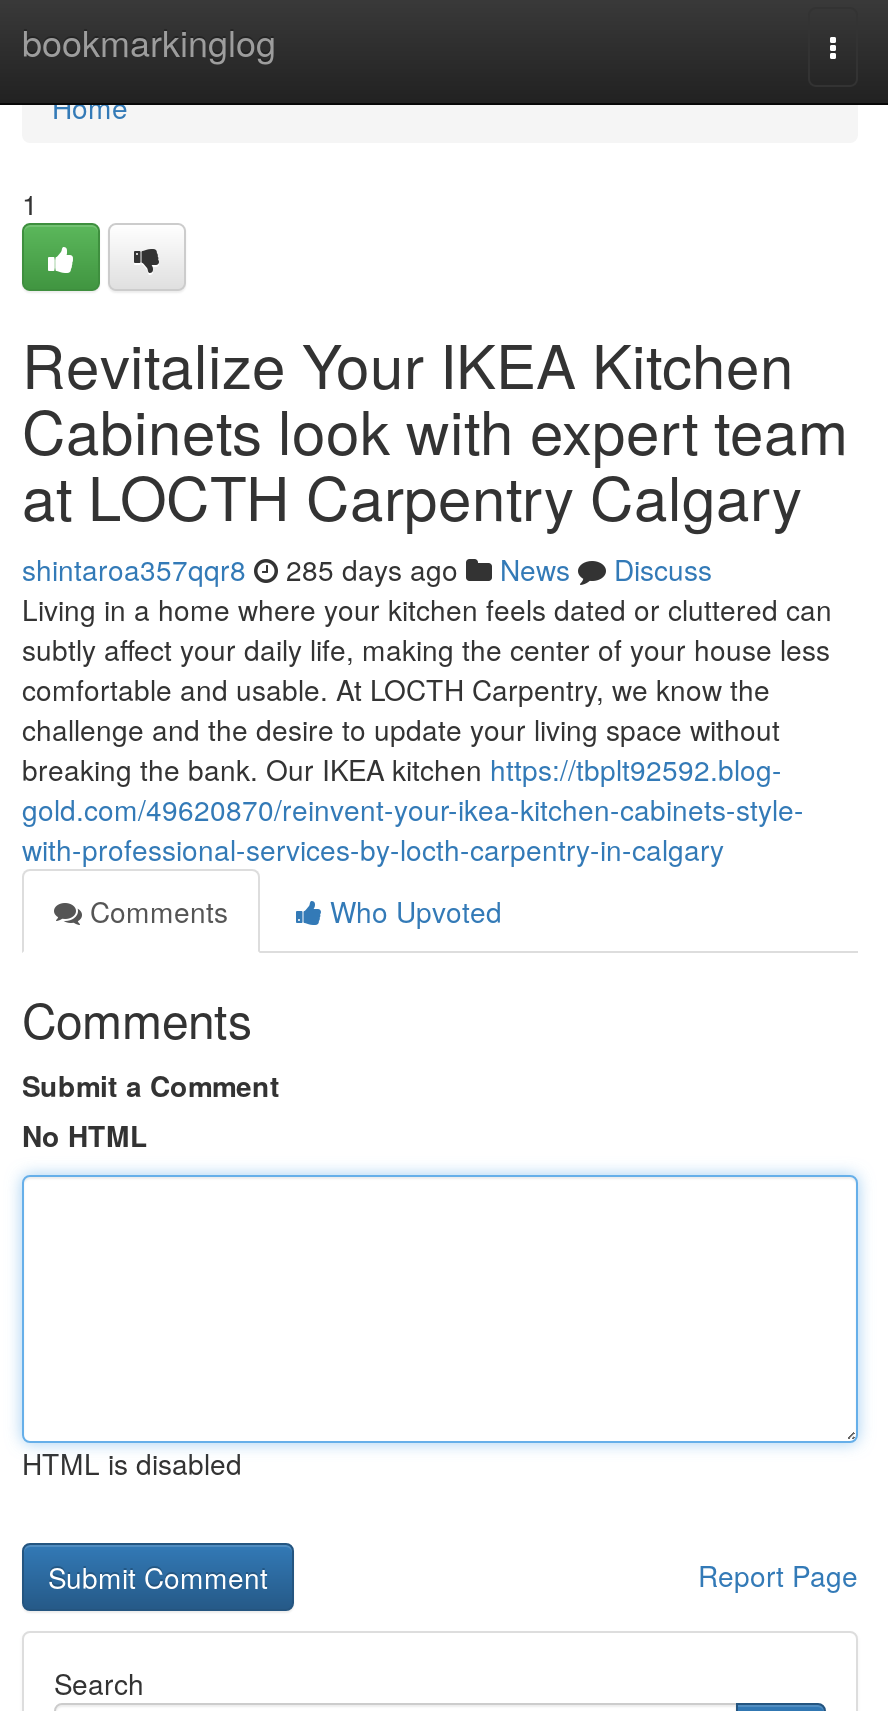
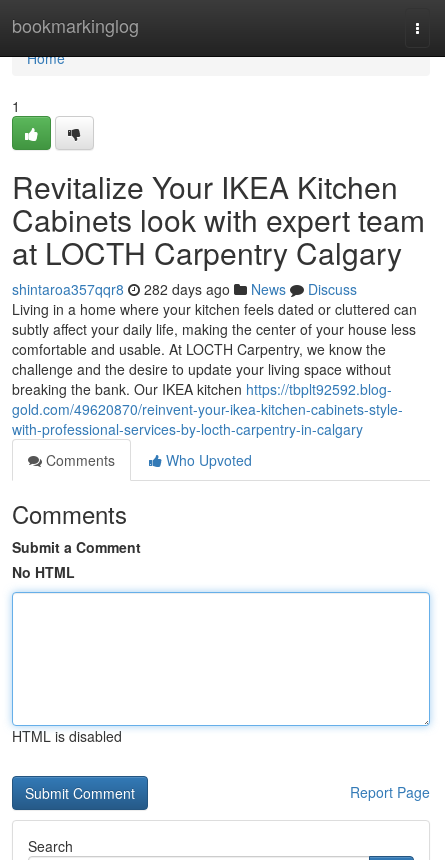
- shintaroa357qqr8 285 days ago News Discuss
+ shintaroa357qqr8 282 days ago News Discuss
